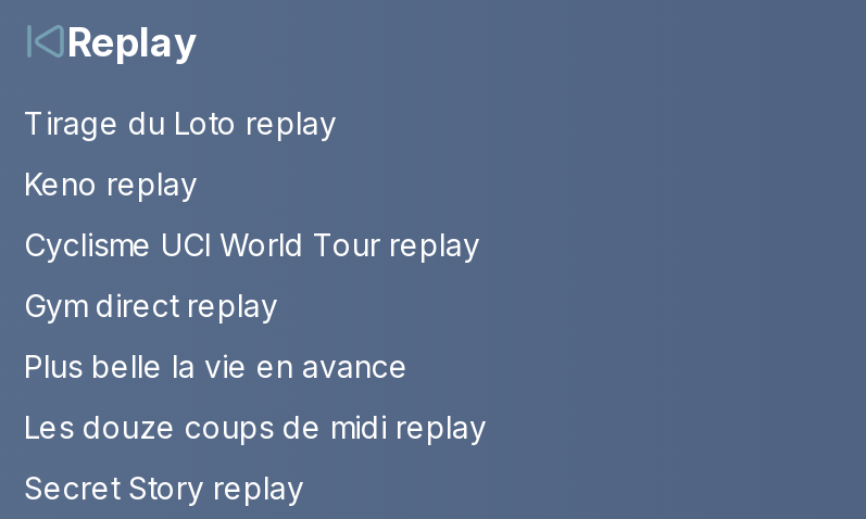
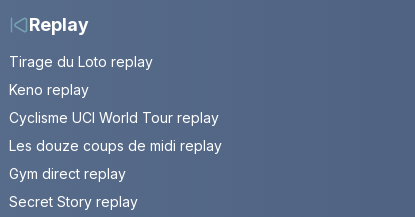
moved down: Gym direct replay

- Plus belle la vie en avance

moved up: Les douze coups de midi replay
